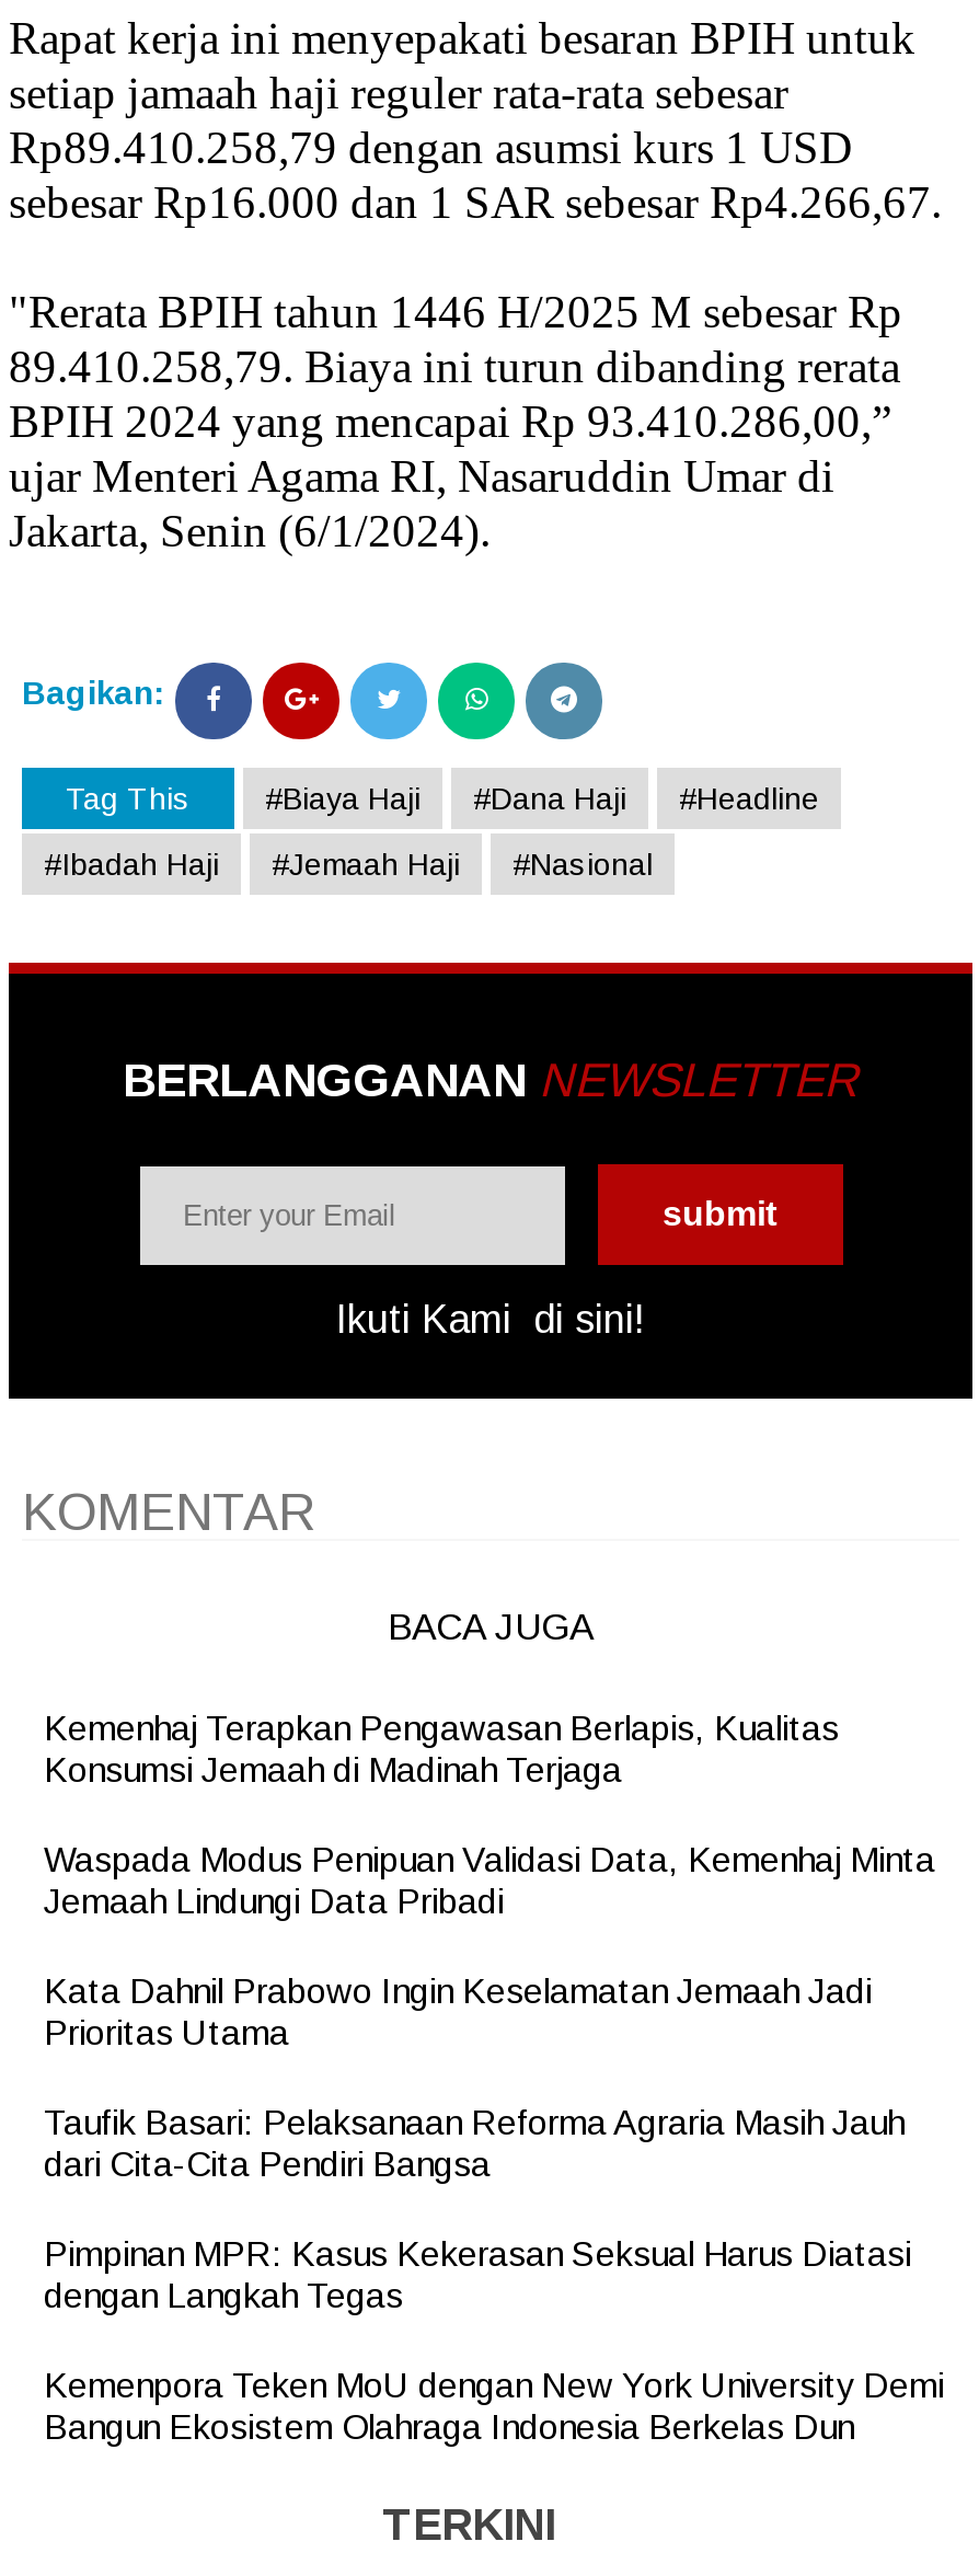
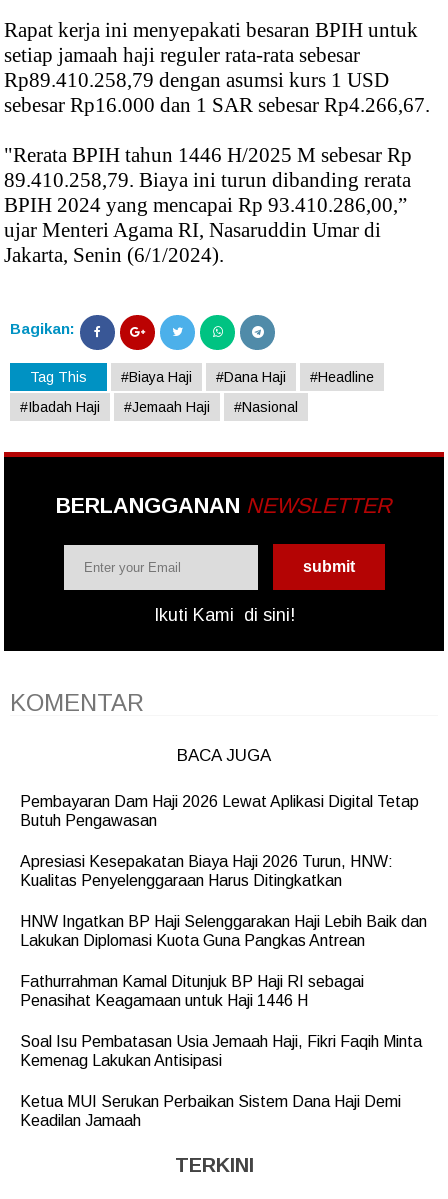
- Kemenhaj Terapkan Pengawasan Berlapis, Kualitas
- Konsumsi Jemaah di Madinah Terjaga
+ Pembayaran Dam Haji 2026 Lewat Aplikasi Digital Tetap
+ Butuh Pengawasan

- Waspada Modus Penipuan Validasi Data, Kemenhaj Minta
- Jemaah Lindungi Data Pribadi
+ Apresiasi Kesepakatan Biaya Haji 2026 Turun, HNW:
+ Kualitas Penyelenggaraan Harus Ditingkatkan

- Kata Dahnil Prabowo Ingin Keselamatan Jemaah Jadi
- Prioritas Utama
+ HNW Ingatkan BP Haji Selenggarakan Haji Lebih Baik dan
+ Lakukan Diplomasi Kuota Guna Pangkas Antrean

- Taufik Basari: Pelaksanaan Reforma Agraria Masih Jauh
- dari Cita-Cita Pendiri Bangsa
+ Fathurrahman Kamal Ditunjuk BP Haji RI sebagai
+ Penasihat Keagamaan untuk Haji 1446 H

- Pimpinan MPR: Kasus Kekerasan Seksual Harus Diatasi
- dengan Langkah Tegas
+ Soal Isu Pembatasan Usia Jemaah Haji, Fikri Faqih Minta
+ Kemenag Lakukan Antisipasi

- Kemenpora Teken MoU dengan New York University Demi
- Bangun Ekosistem Olahraga Indonesia Berkelas Dun
+ Ketua MUI Serukan Perbaikan Sistem Dana Haji Demi
+ Keadilan Jamaah
